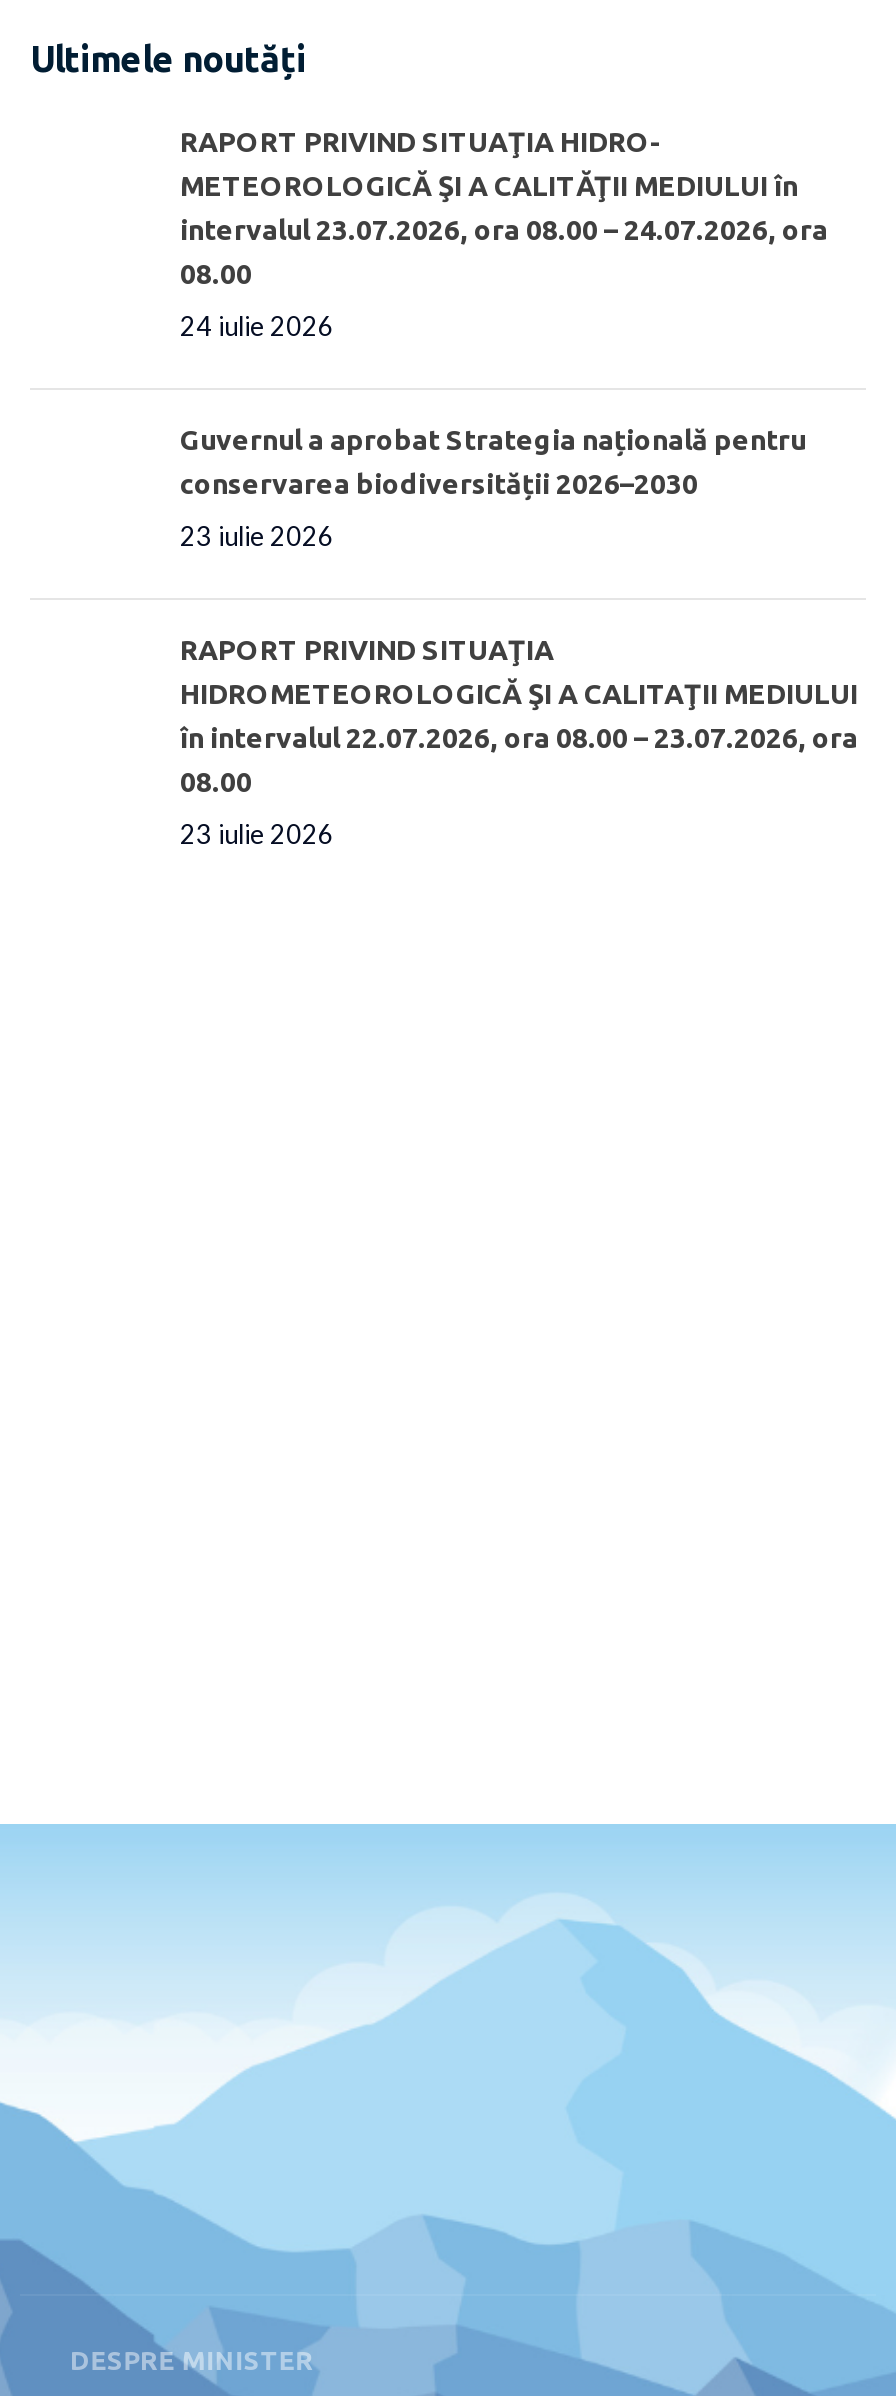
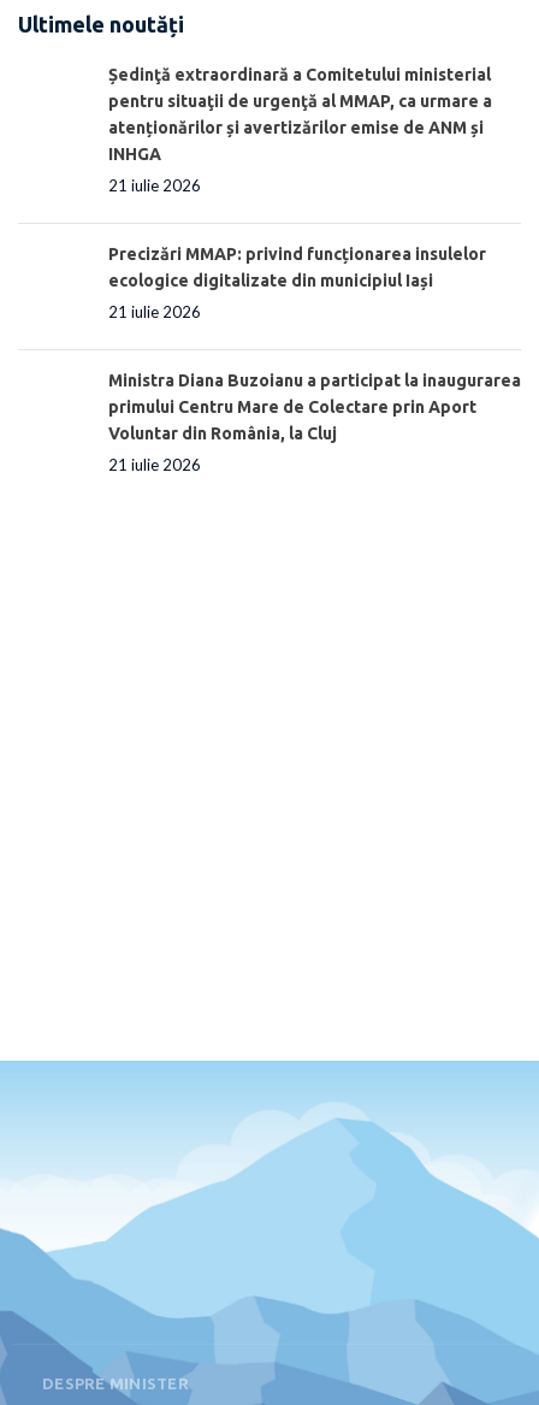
- RAPORT PRIVIND SITUAŢIA HIDRO-
- METEOROLOGICĂ ŞI A CALITĂŢII MEDIULUI în
- intervalul 23.07.2026, ora 08.00 – 24.07.2026, ora
- 08.00
+ Ședinţă extraordinară a Comitetului ministerial
+ pentru situaţii de urgenţă al MMAP, ca urmare a
+ atenționărilor și avertizărilor emise de ANM și
+ INHGA

- 24 iulie 2026
+ 21 iulie 2026

- Guvernul a aprobat Strategia națională pentru
- conservarea biodiversității 2026–2030
+ Precizări MMAP: privind funcționarea insulelor
+ ecologice digitalizate din municipiul Iași

- 23 iulie 2026
+ 21 iulie 2026

- RAPORT PRIVIND SITUAŢIA
- HIDROMETEOROLOGICĂ ŞI A CALITAŢII MEDIULUI
- în intervalul 22.07.2026, ora 08.00 – 23.07.2026, ora
- 08.00
+ Ministra Diana Buzoianu a participat la inaugurarea
+ primului Centru Mare de Colectare prin Aport
+ Voluntar din România, la Cluj

- 23 iulie 2026
+ 21 iulie 2026
